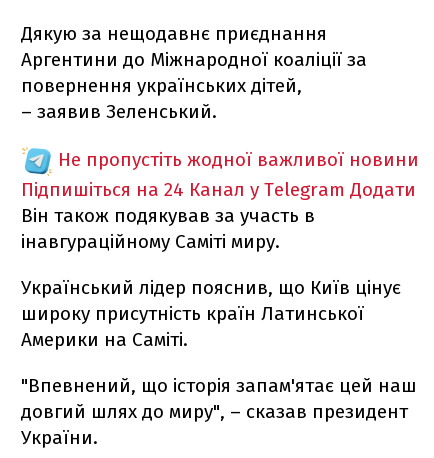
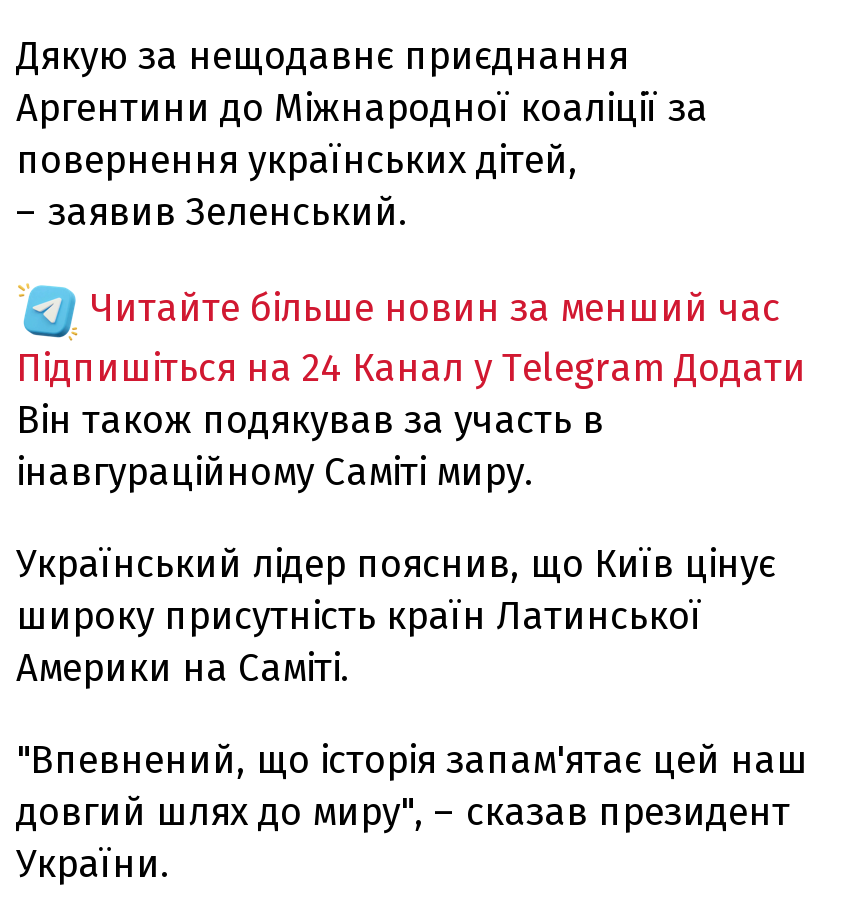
- Не пропустіть жодної важливої новини
+ Читайте більше новин за менший час
